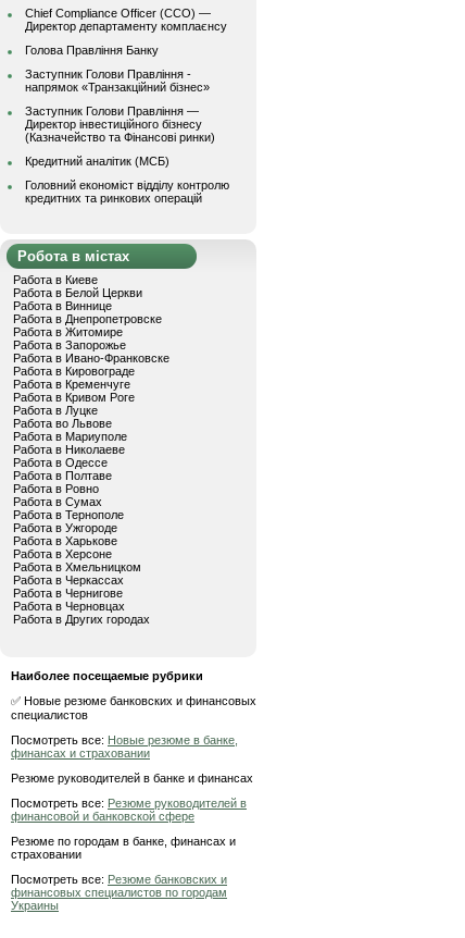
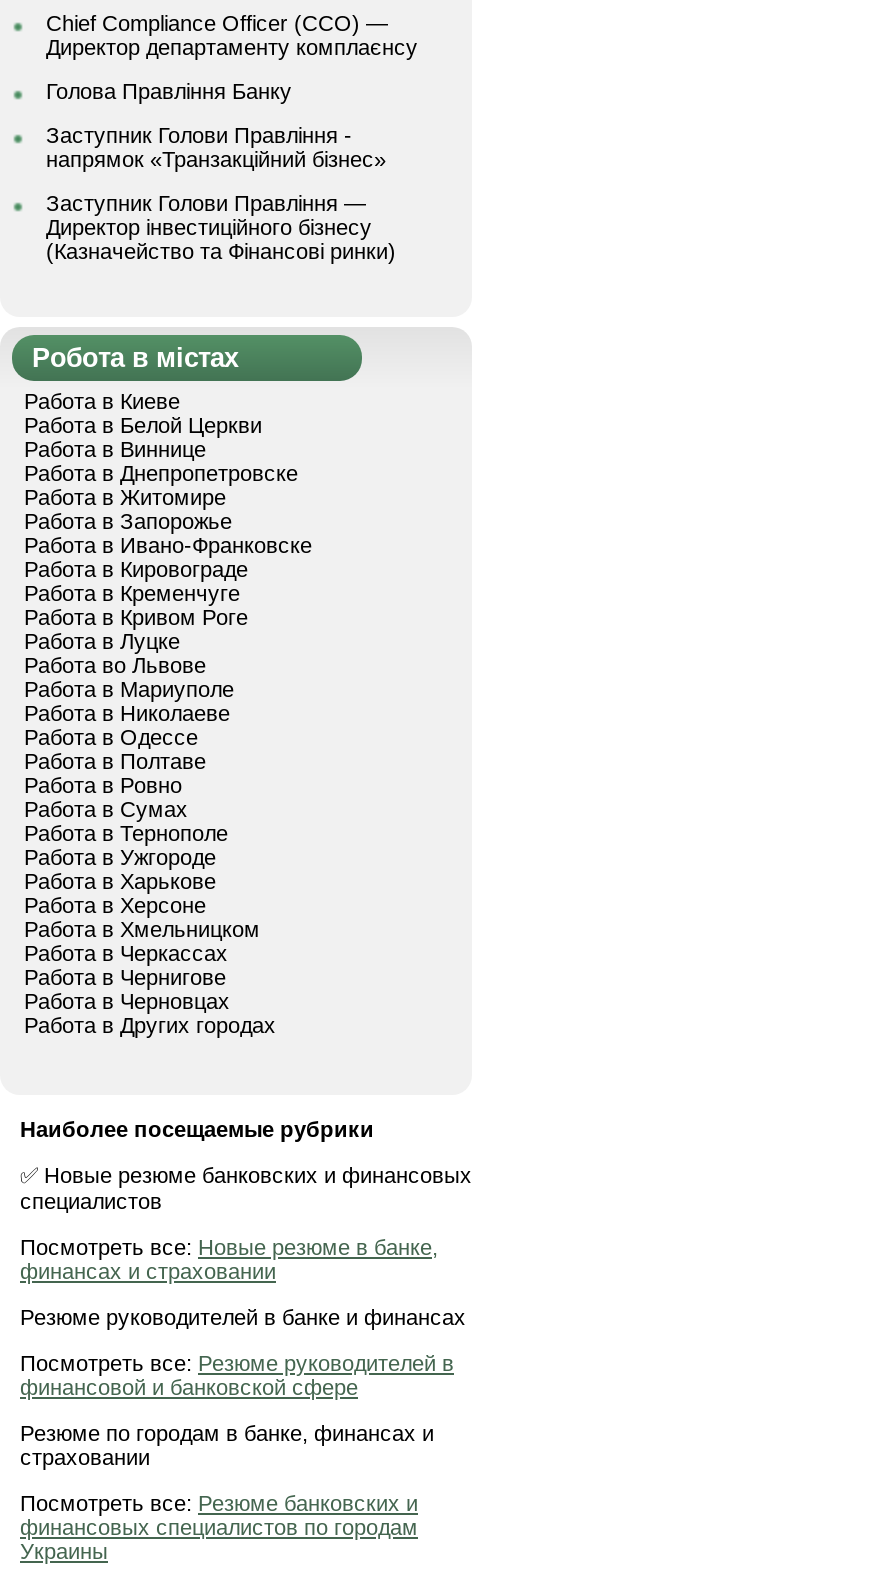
- Кредитний аналітик (МСБ)
- Головний економіст відділу контролю
- кредитних та ринкових операцій
